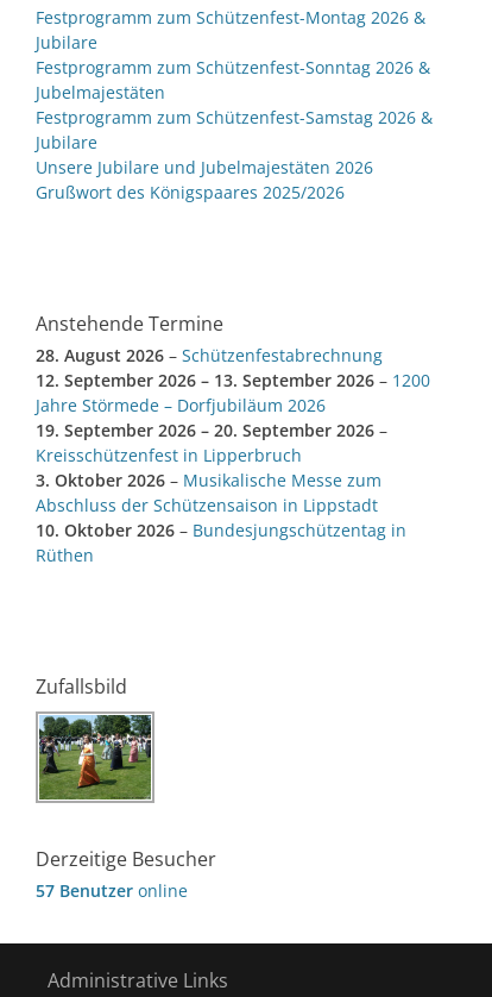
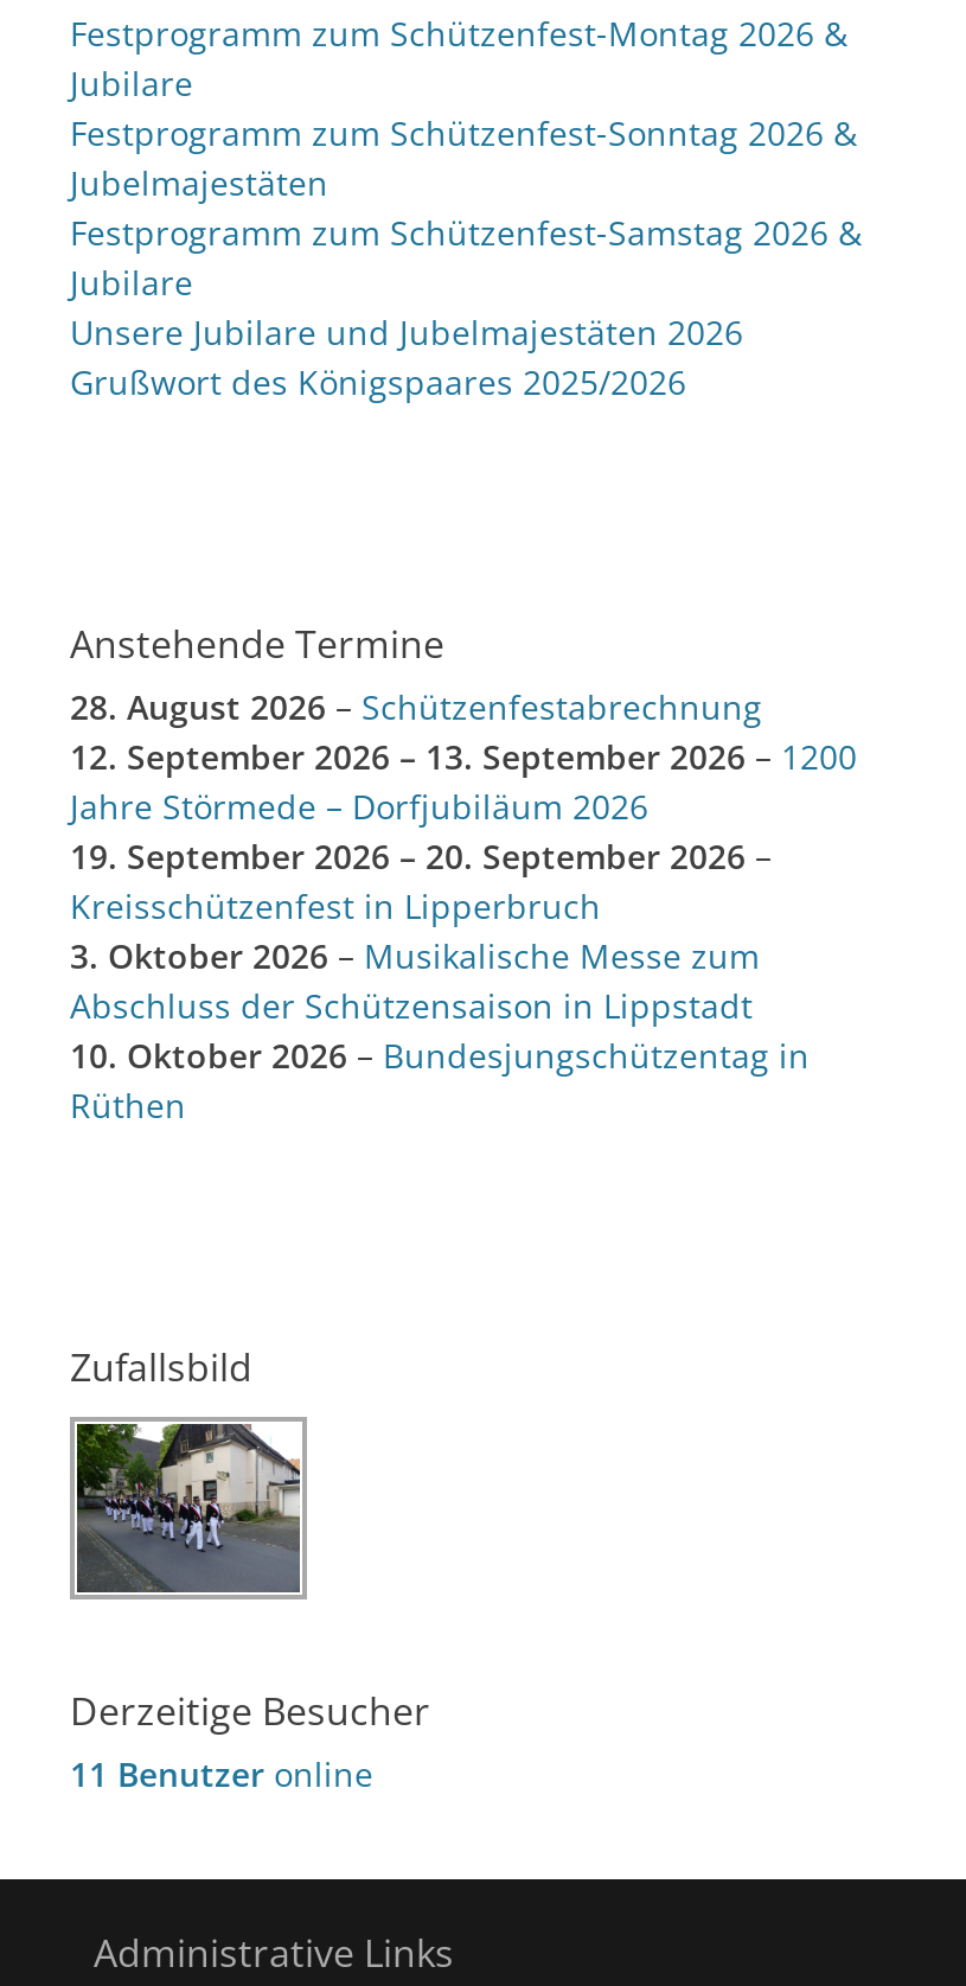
- [image]
+ [image]

- 57 Benutzer online
+ 11 Benutzer online
